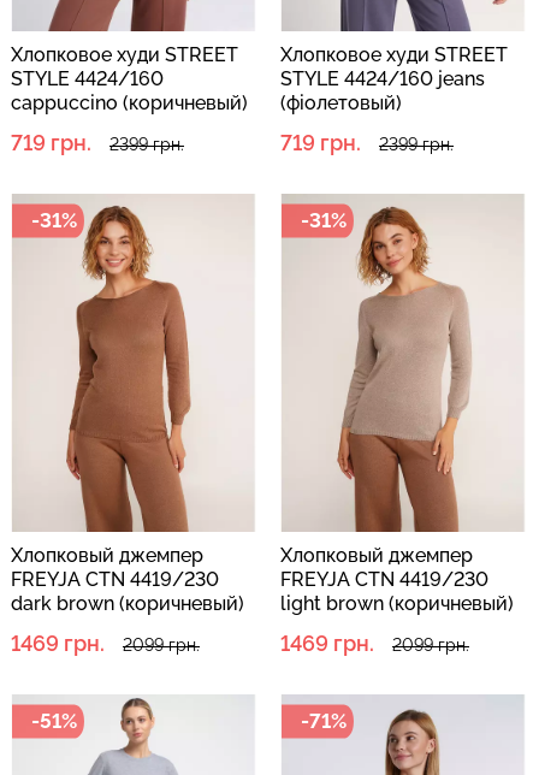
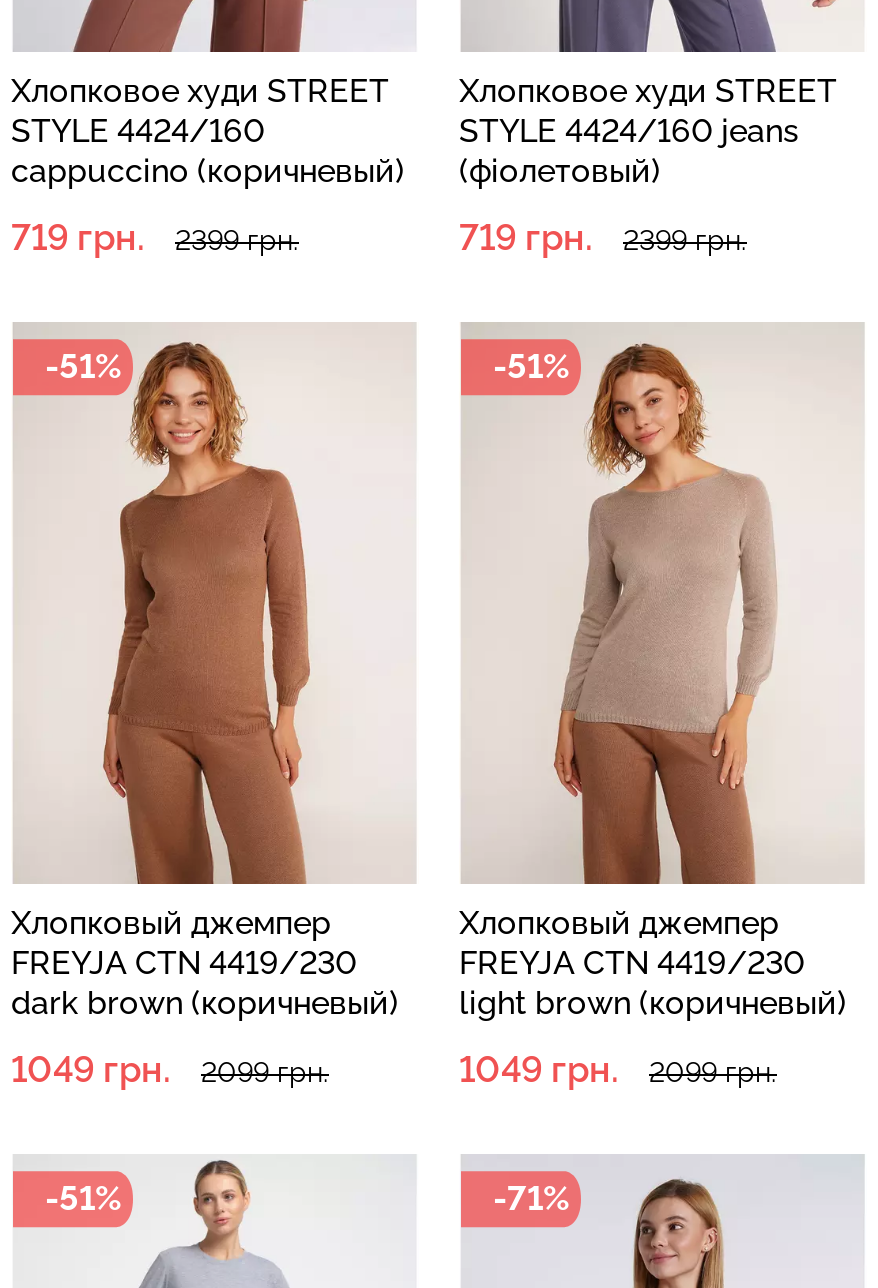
- -31%
+ -51%

- -31%
+ -51%

- 1469 грн. 2099 грн.
+ 1049 грн. 2099 грн.

- 1469 грн. 2099 грн.
+ 1049 грн. 2099 грн.
